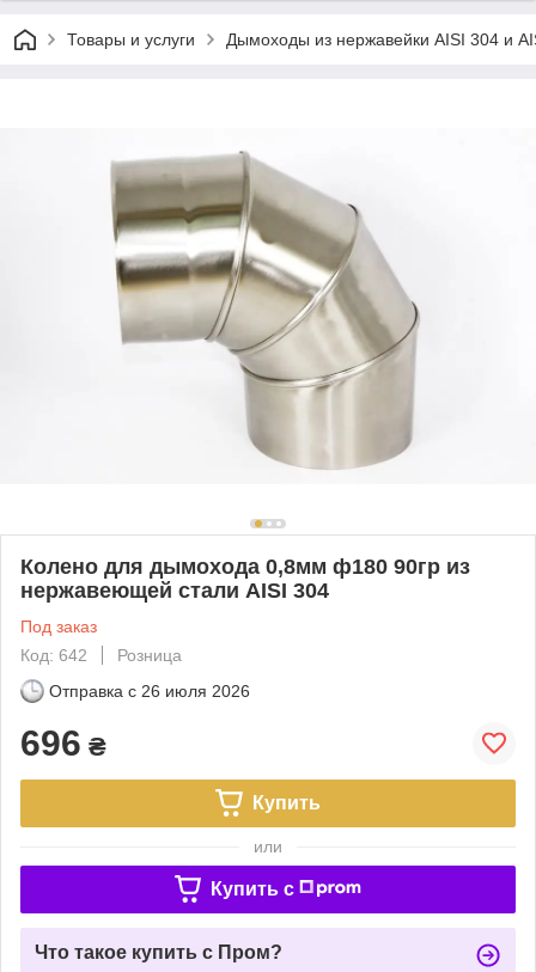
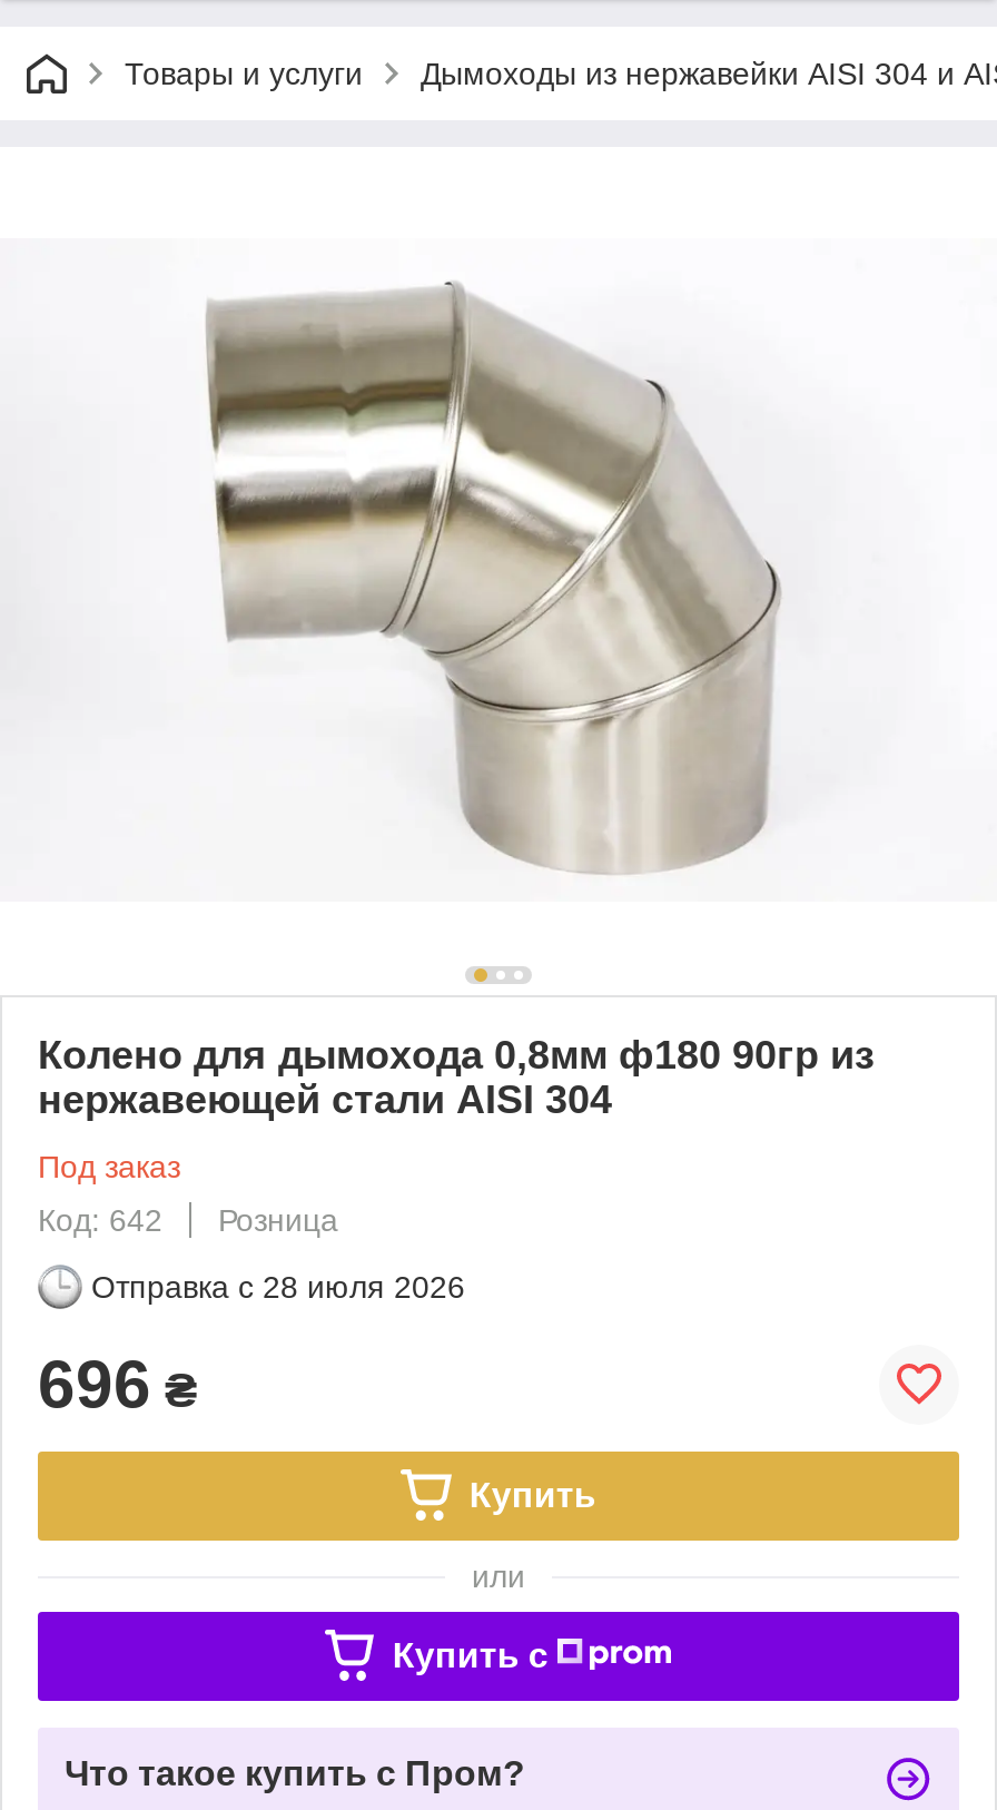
- Отправка с 26 июля 2026
+ Отправка с 28 июля 2026
